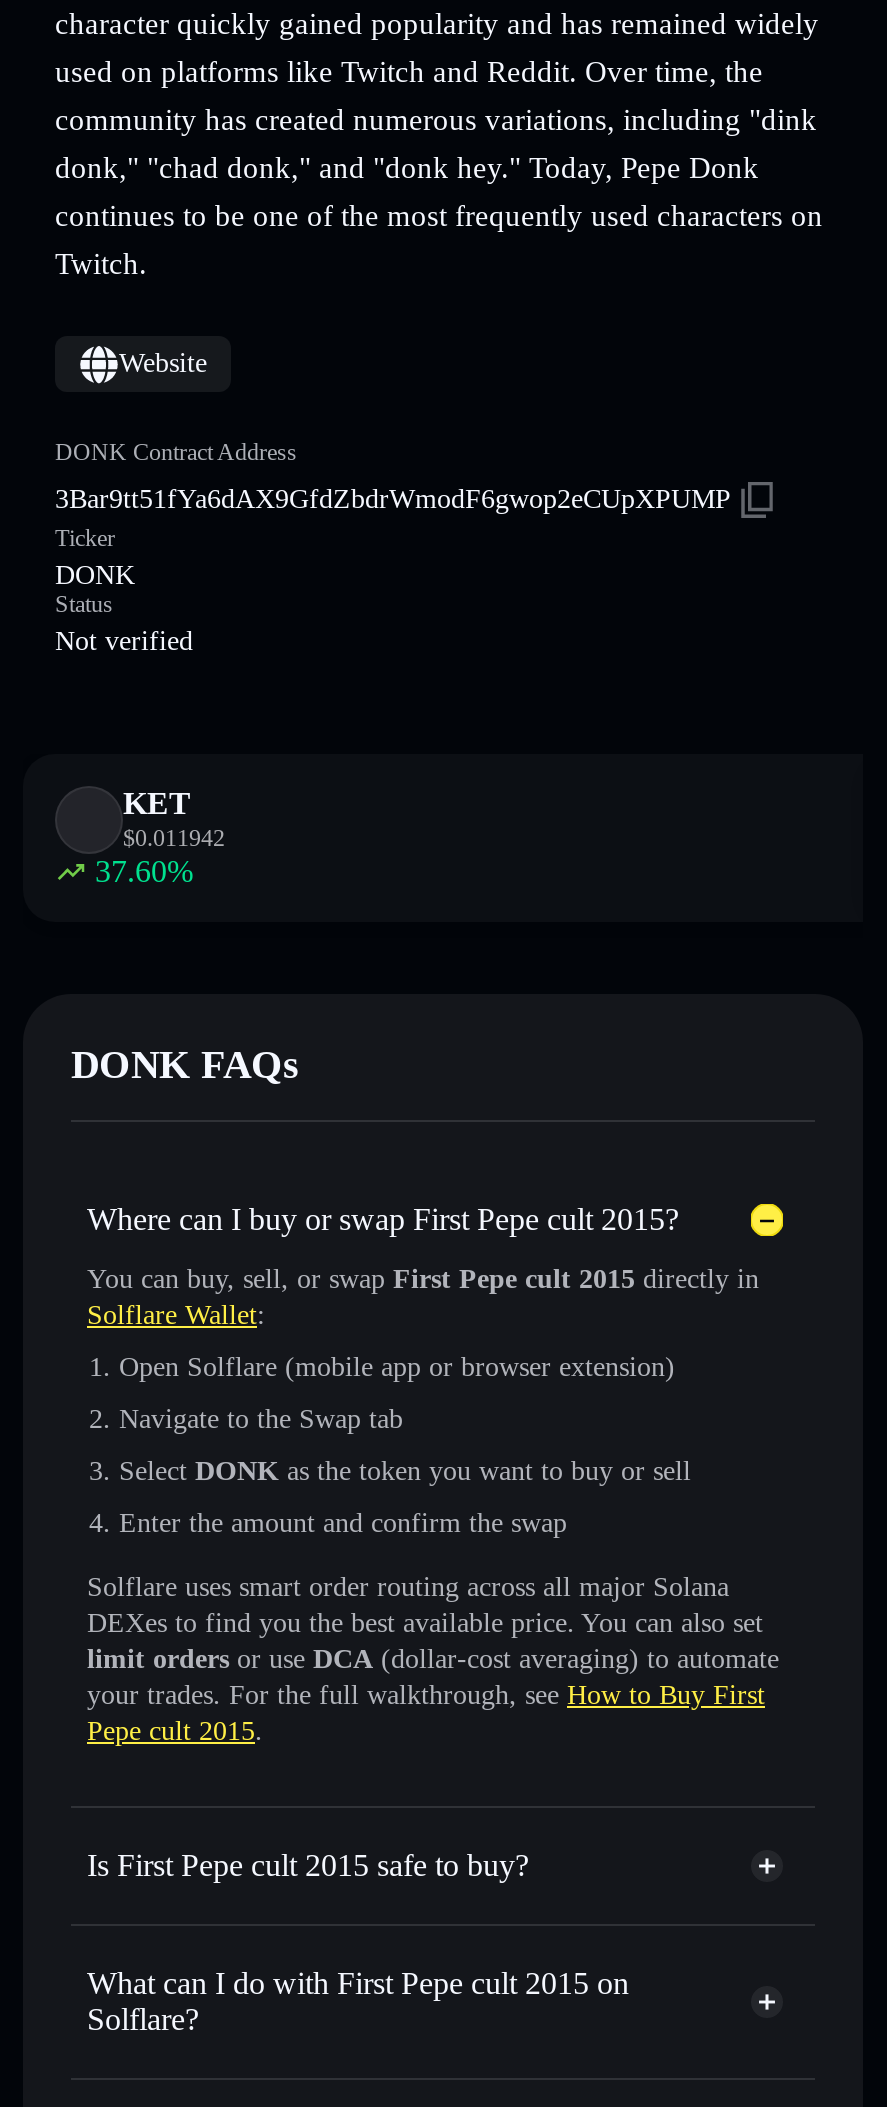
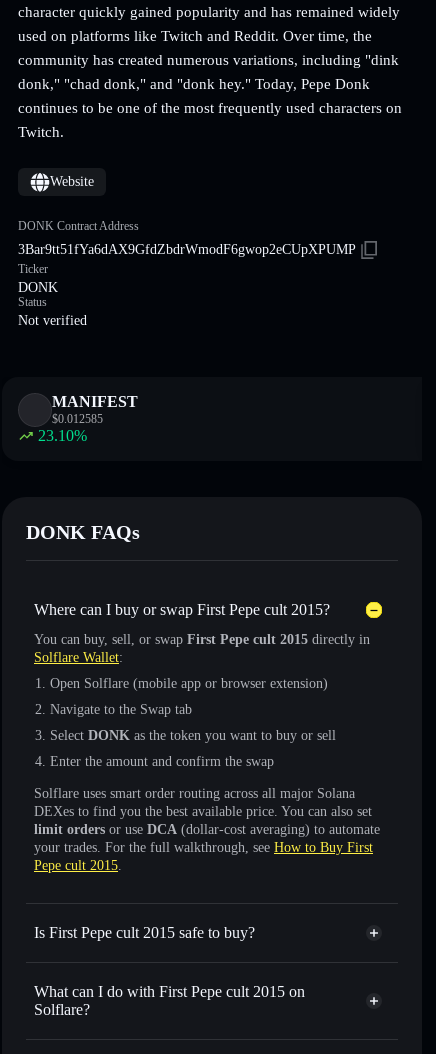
- KET
- $0.011942
- 37.60%
+ MANIFEST
+ $0.012585
+ 23.10%
